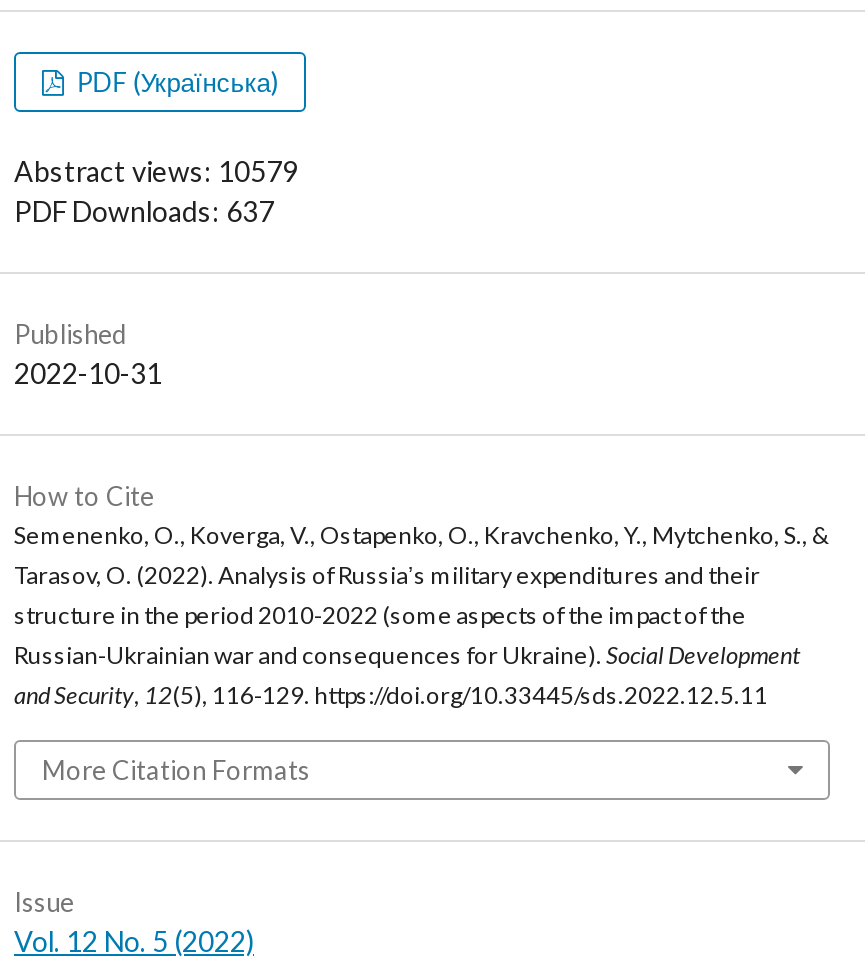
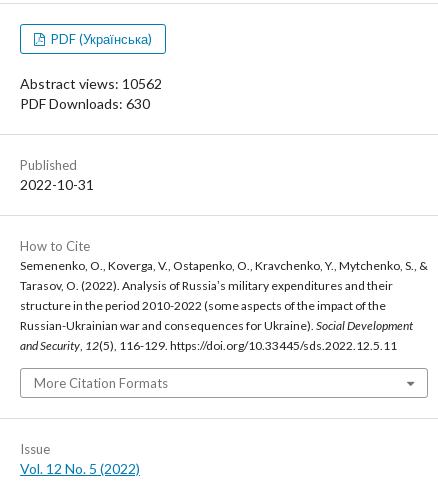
- Abstract views: 10579
+ Abstract views: 10562

- PDF Downloads: 637
+ PDF Downloads: 630
